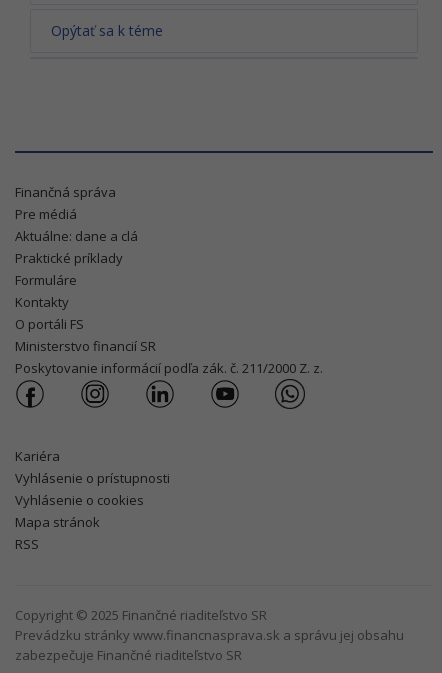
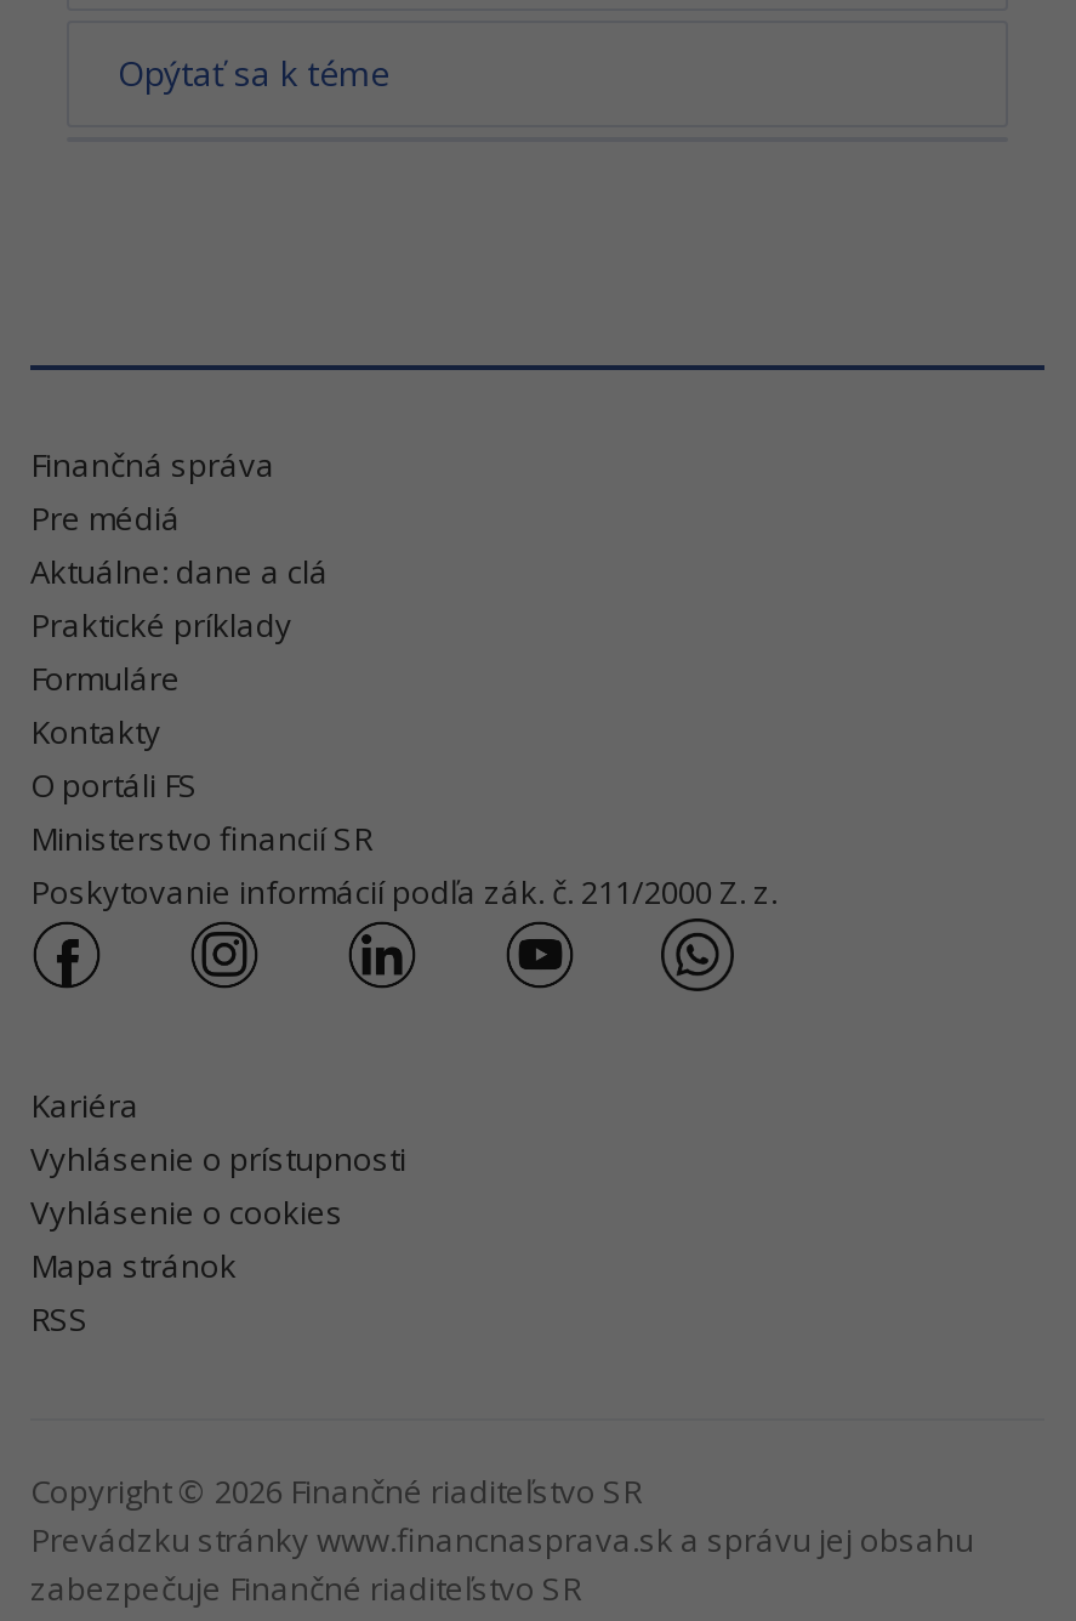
- Copyright © 2025 Finančné riaditeľstvo SR
+ Copyright © 2026 Finančné riaditeľstvo SR
